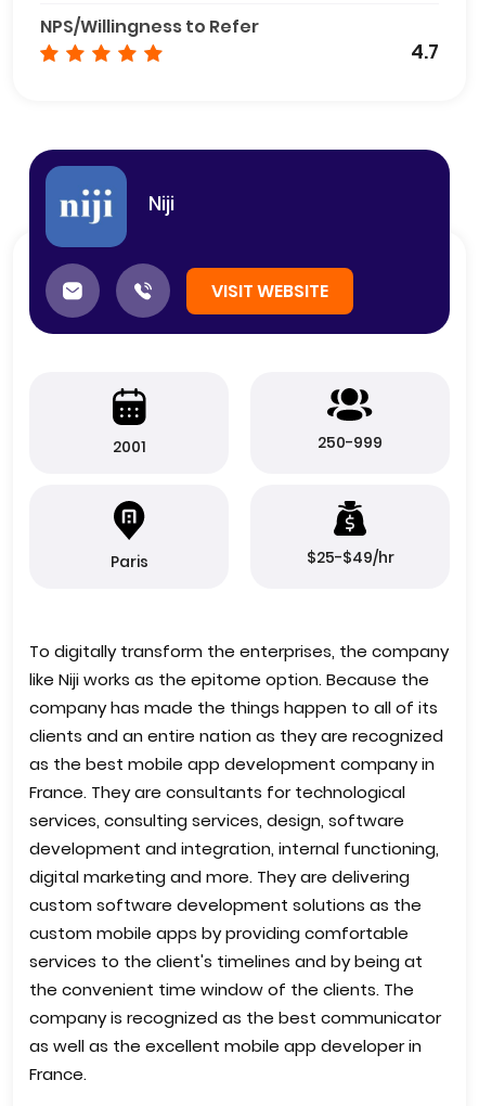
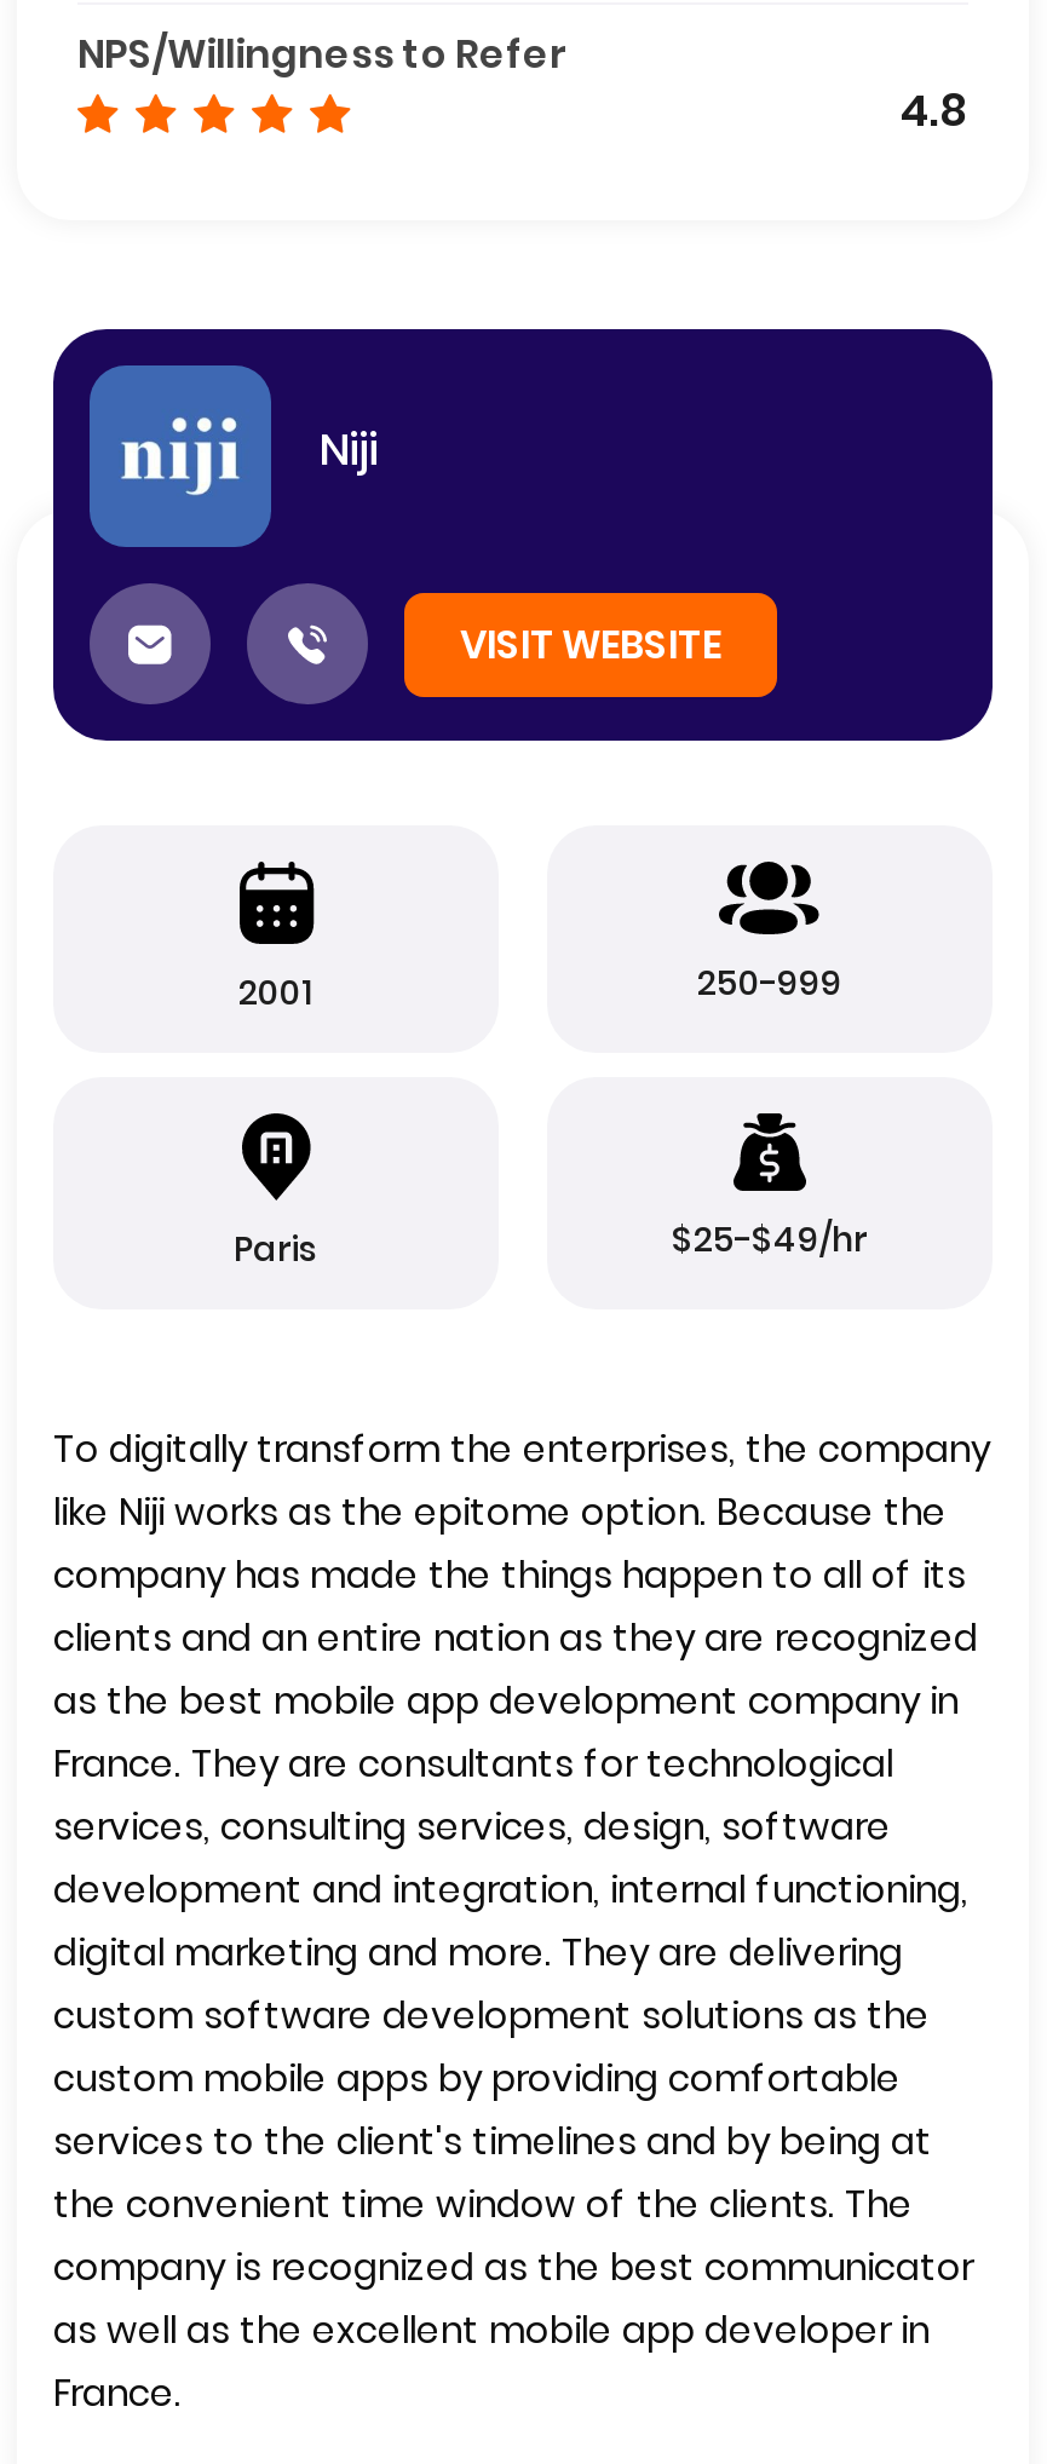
- 4.7
+ 4.8
